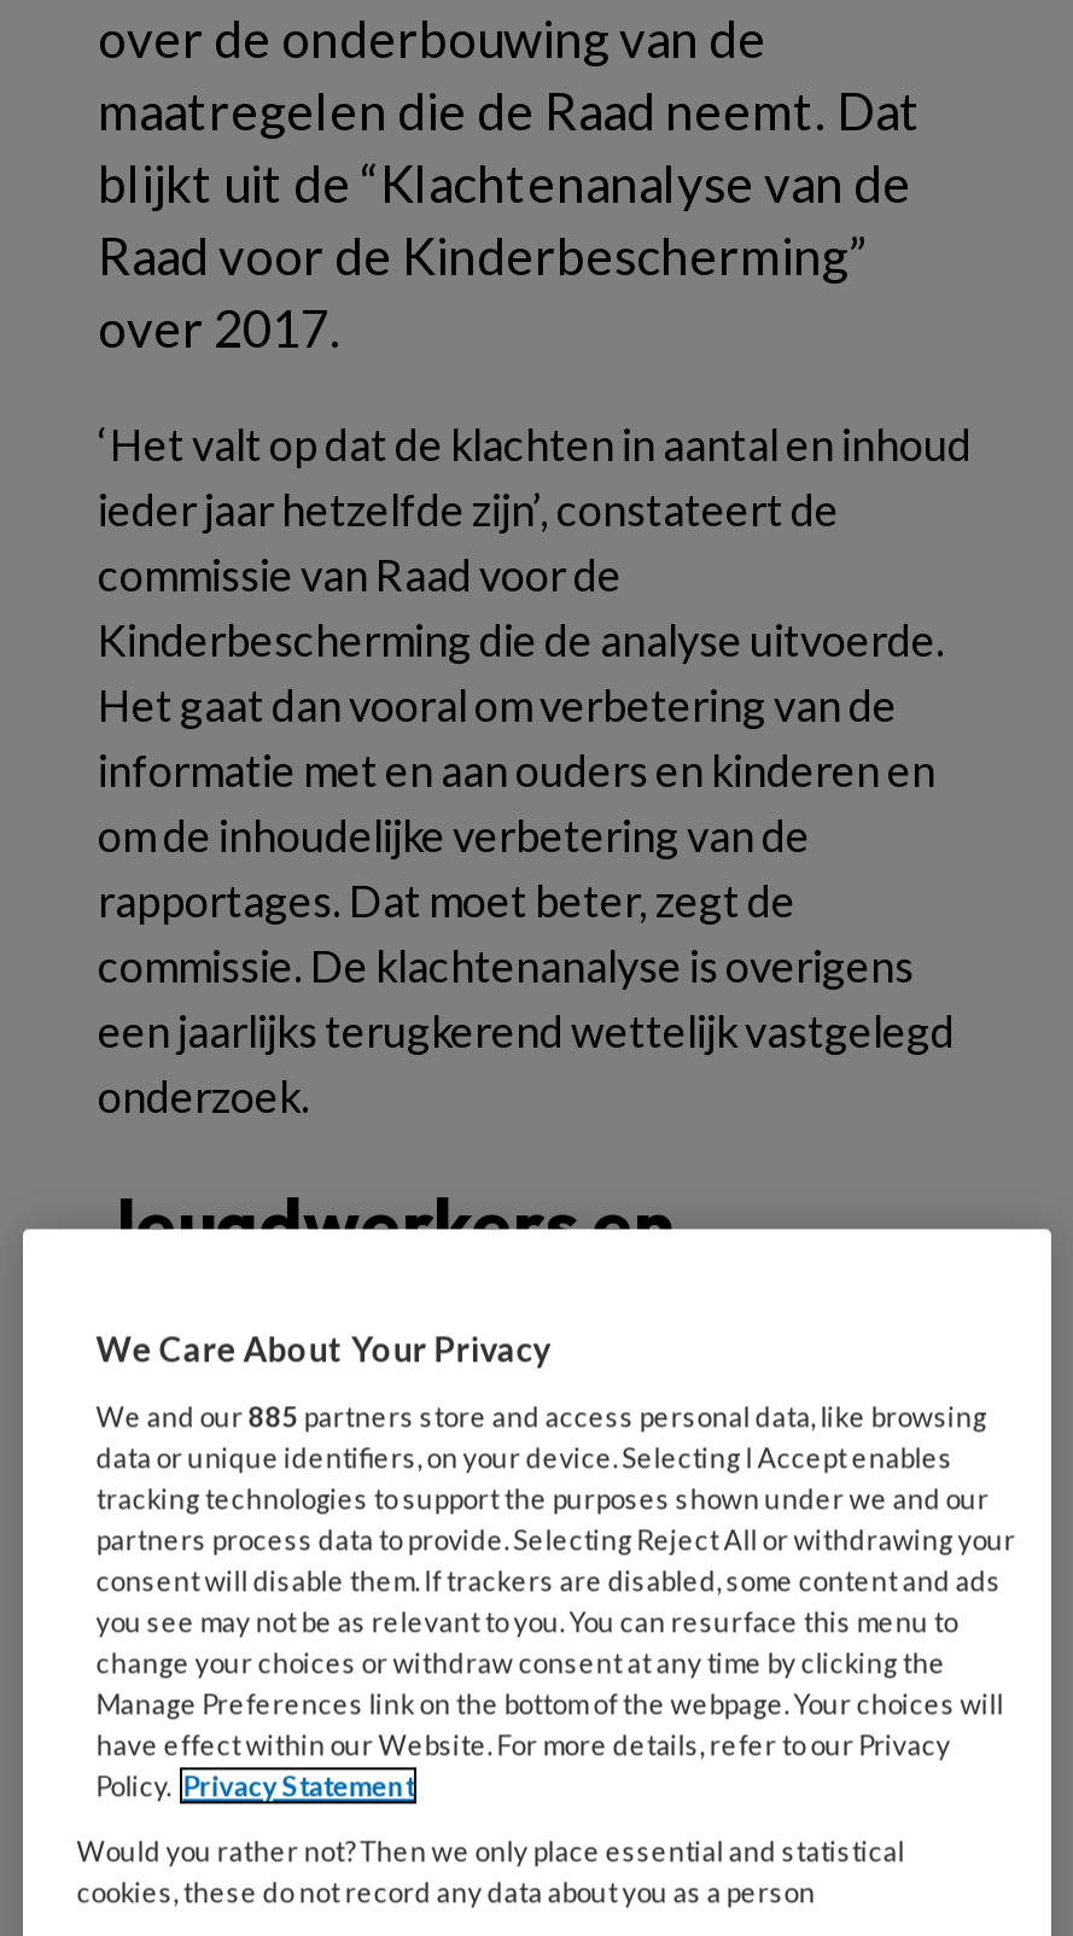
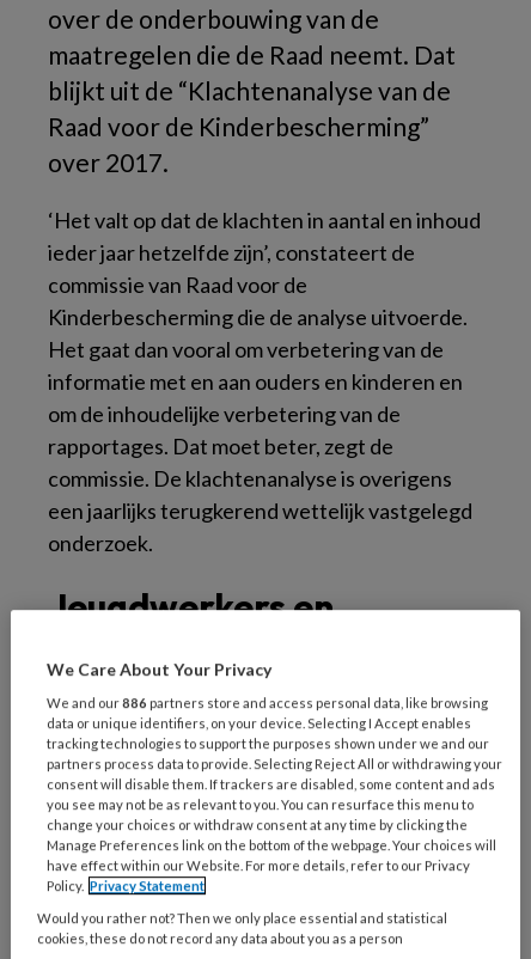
- We and our 885 partners store and access personal data, like browsing
+ We and our 886 partners store and access personal data, like browsing
